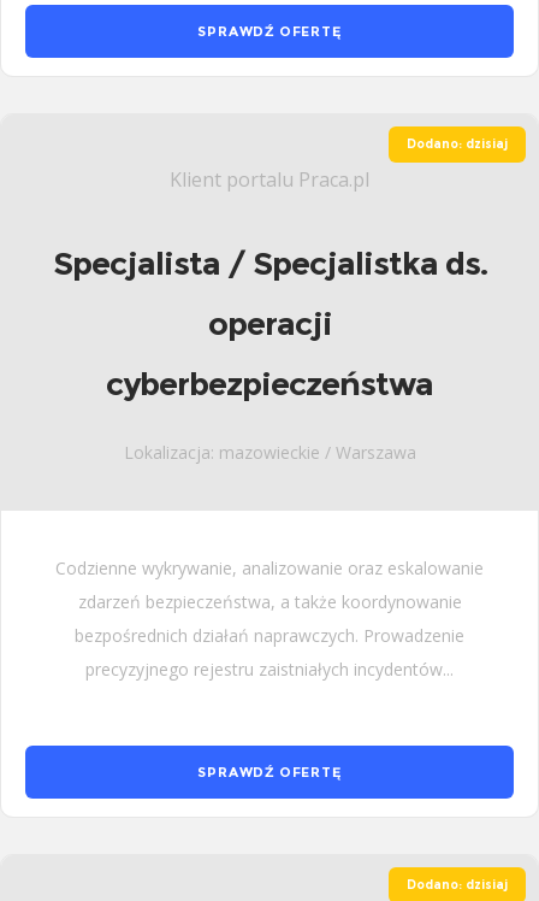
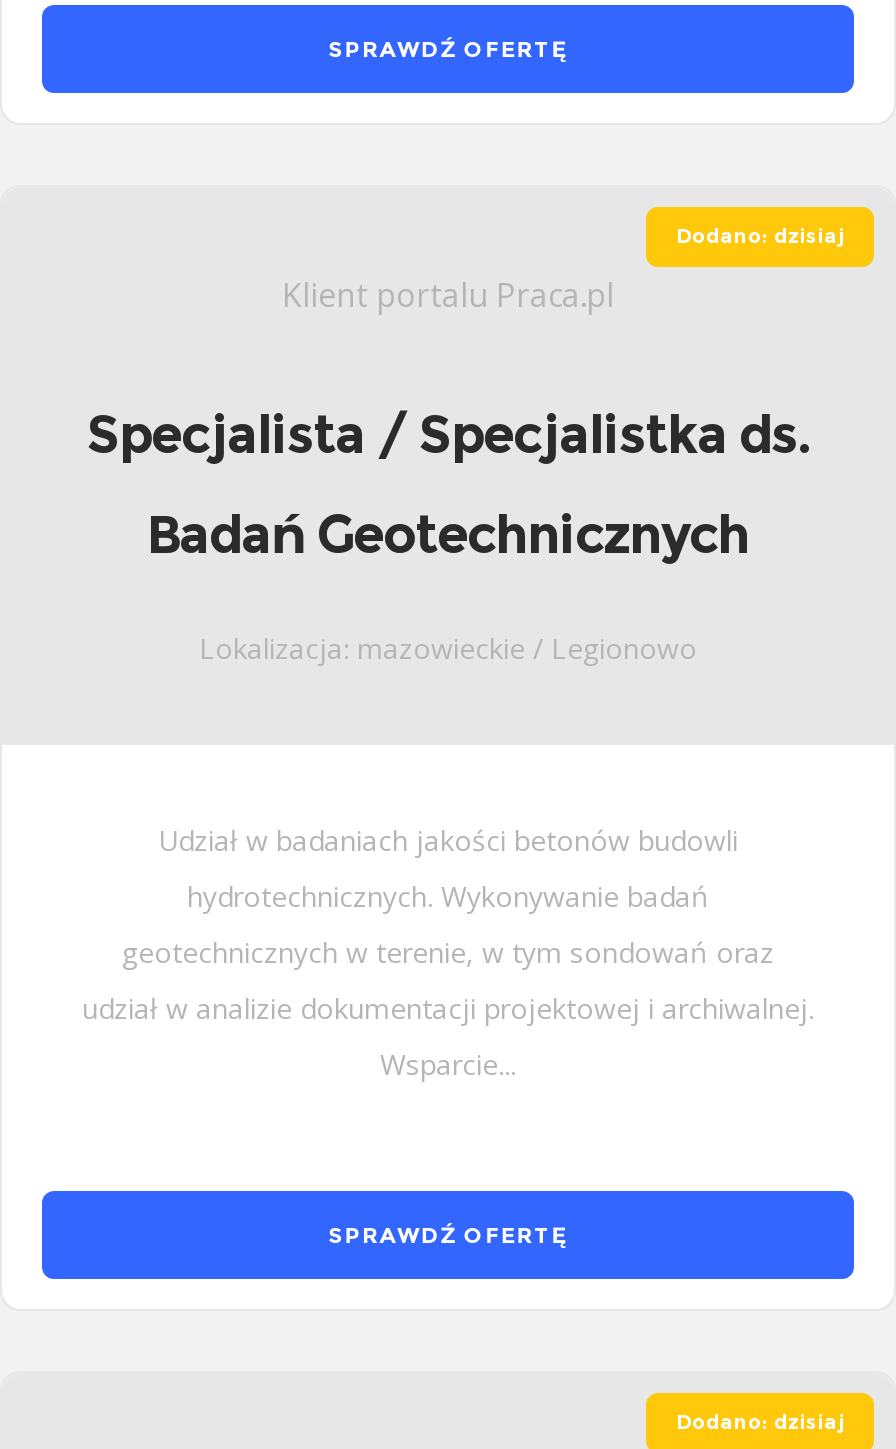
- operacji
+ Badań Geotechnicznych

- cyberbezpieczeństwa
+ Lokalizacja: mazowieckie / Legionowo

- Lokalizacja: mazowieckie / Warszawa
+ Udział w badaniach jakości betonów budowli

- Codzienne wykrywanie, analizowanie oraz eskalowanie
+ hydrotechnicznych. Wykonywanie badań

- zdarzeń bezpieczeństwa, a także koordynowanie
+ geotechnicznych w terenie, w tym sondowań oraz

- bezpośrednich działań naprawczych. Prowadzenie
+ udział w analizie dokumentacji projektowej i archiwalnej.

- precyzyjnego rejestru zaistniałych incydentów...
+ Wsparcie...
